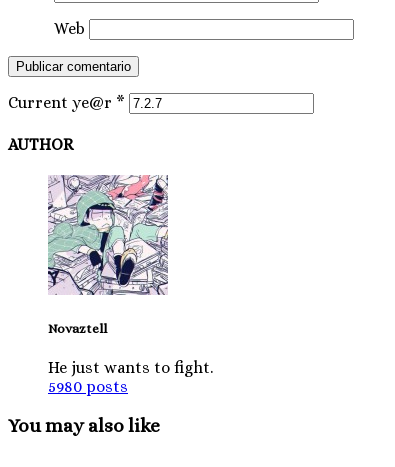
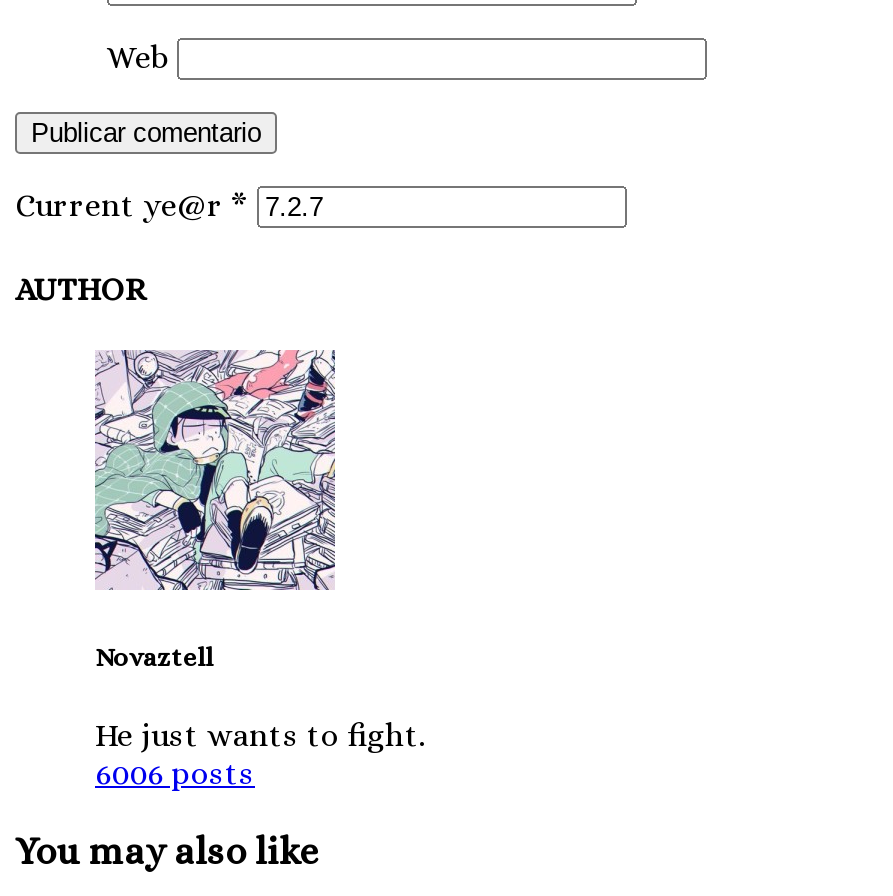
- 5980 posts
+ 6006 posts
